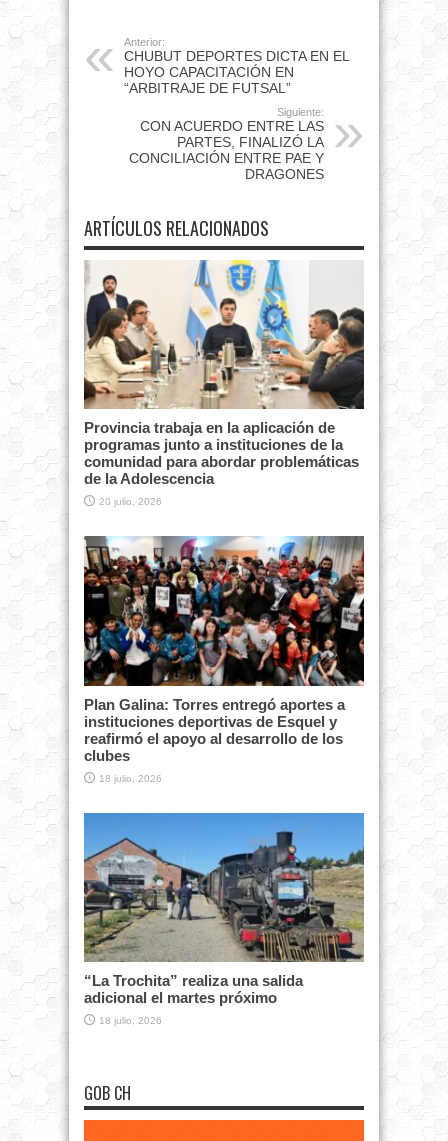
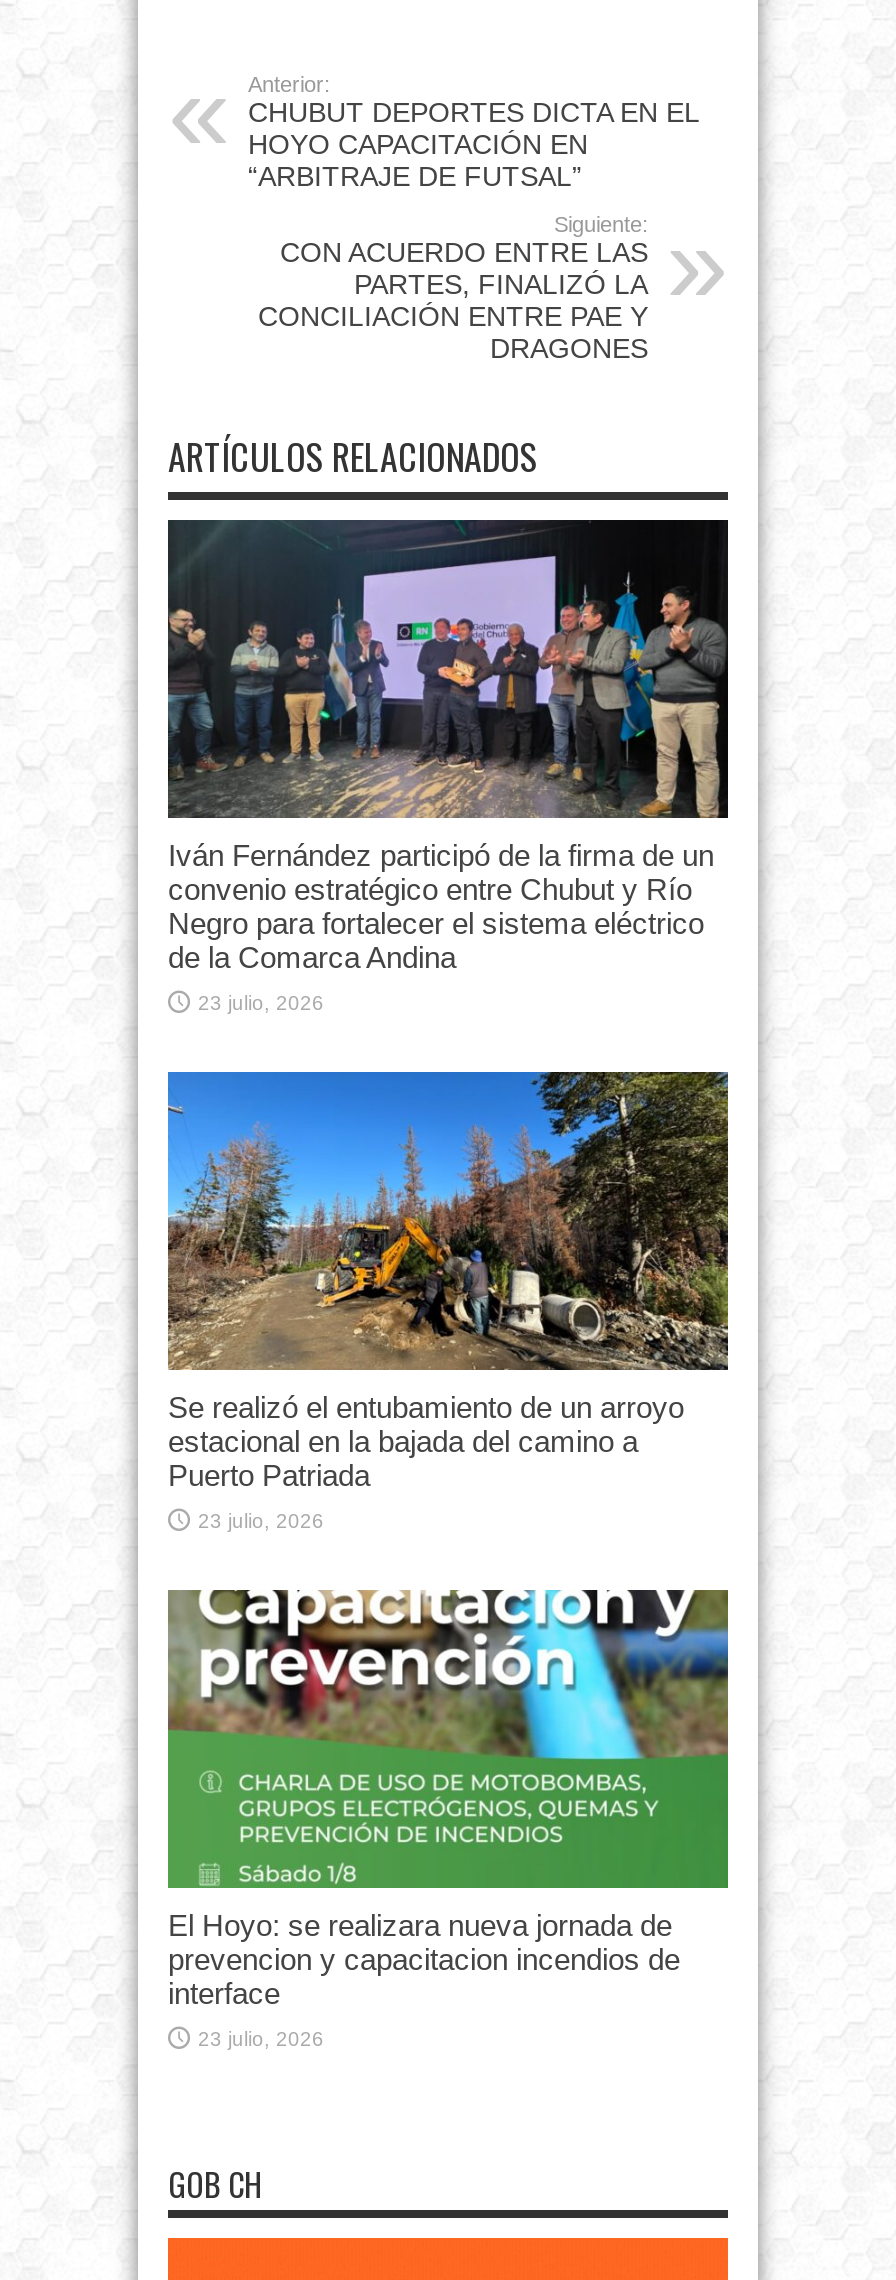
- [image]
- Provincia trabaja en la aplicación de
- programas junto a instituciones de la
- comunidad para abordar problemáticas
- de la Adolescencia
+ [image]
+ Iván Fernández participó de la firma de un
+ convenio estratégico entre Chubut y Río
+ Negro para fortalecer el sistema eléctrico
+ de la Comarca Andina

- 20 julio, 2026
+ 23 julio, 2026

- [image]
- Plan Galina: Torres entregó aportes a
- instituciones deportivas de Esquel y
- reafirmó el apoyo al desarrollo de los
- clubes
+ [image]
+ Se realizó el entubamiento de un arroyo
+ estacional en la bajada del camino a
+ Puerto Patriada

- 18 julio, 2026
+ 23 julio, 2026

- [image]
- “La Trochita” realiza una salida
- adicional el martes próximo
+ [image]
+ El Hoyo: se realizara nueva jornada de
+ prevencion y capacitacion incendios de
+ interface

- 18 julio, 2026
+ 23 julio, 2026
